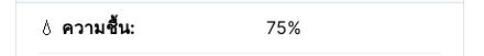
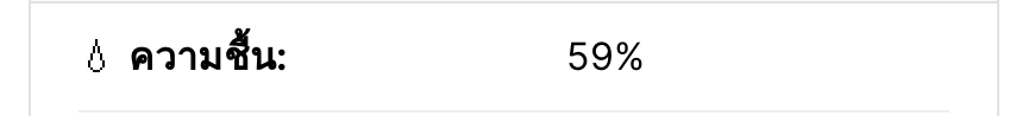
- 75%
+ 59%
